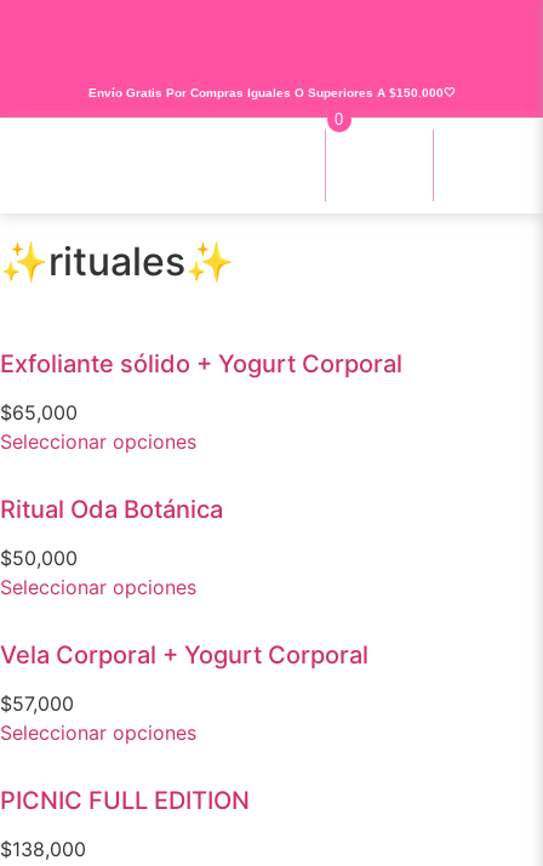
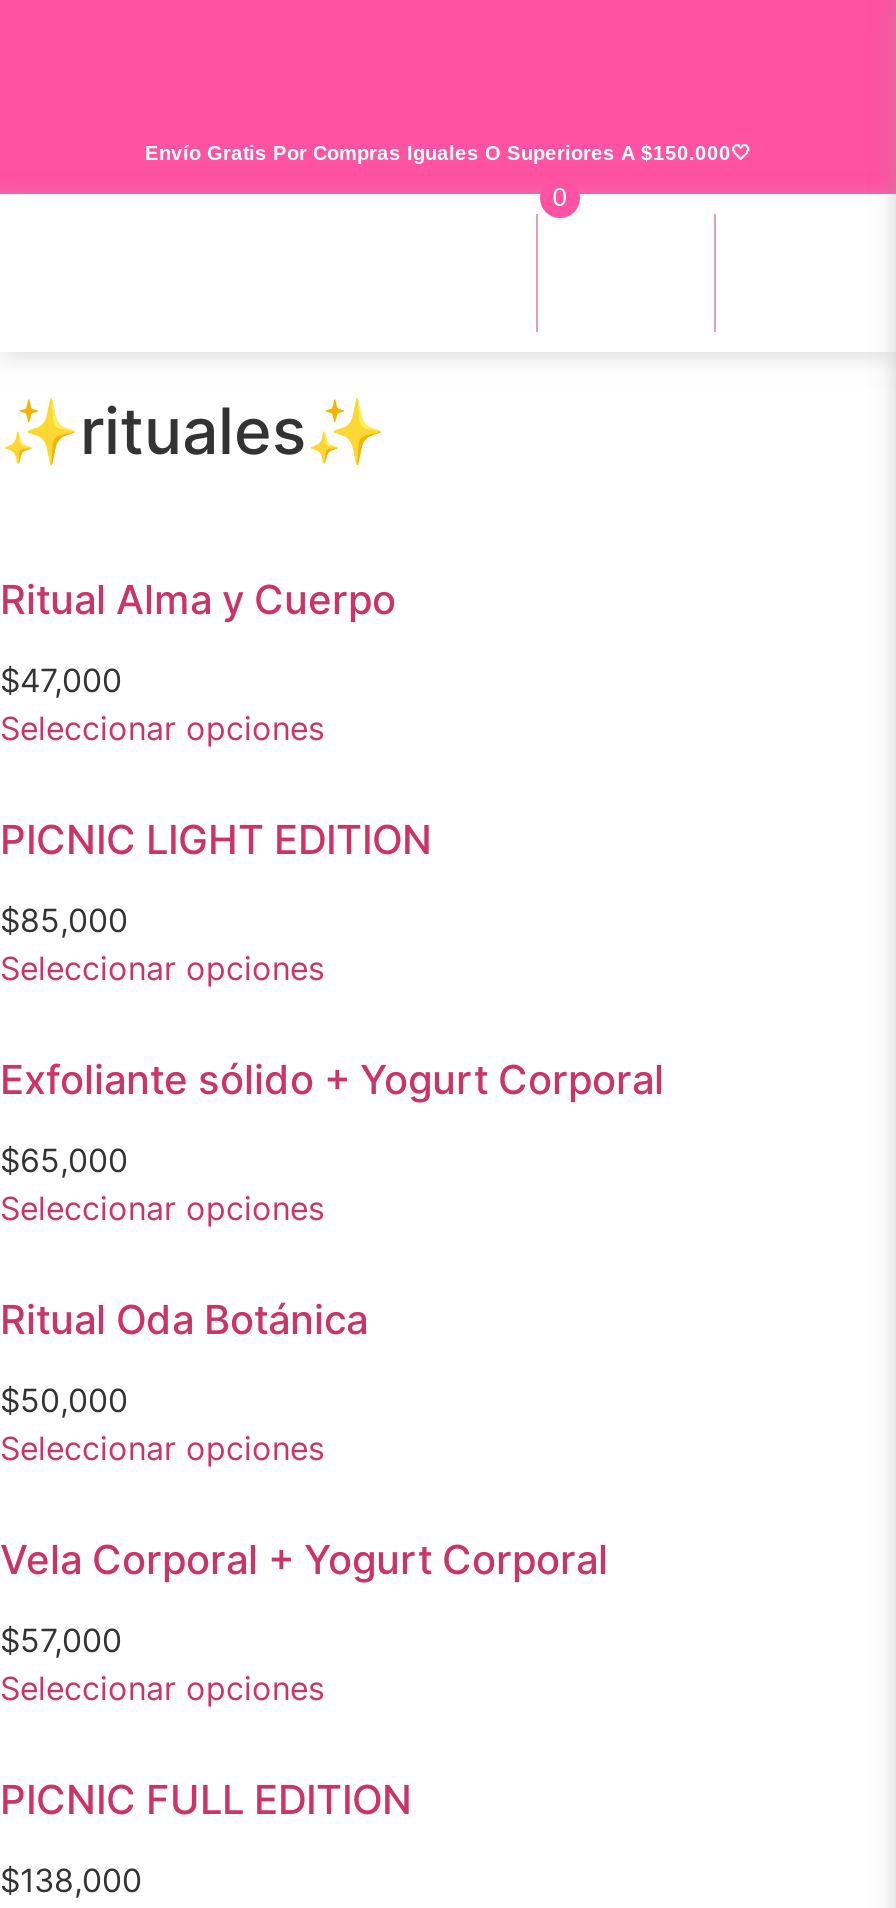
+ Ritual Alma y Cuerpo
+ $47,000
+ Seleccionar opciones
+ PICNIC LIGHT EDITION
+ $85,000
+ Seleccionar opciones
